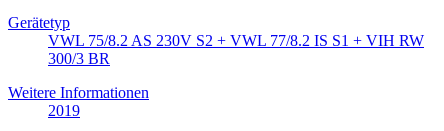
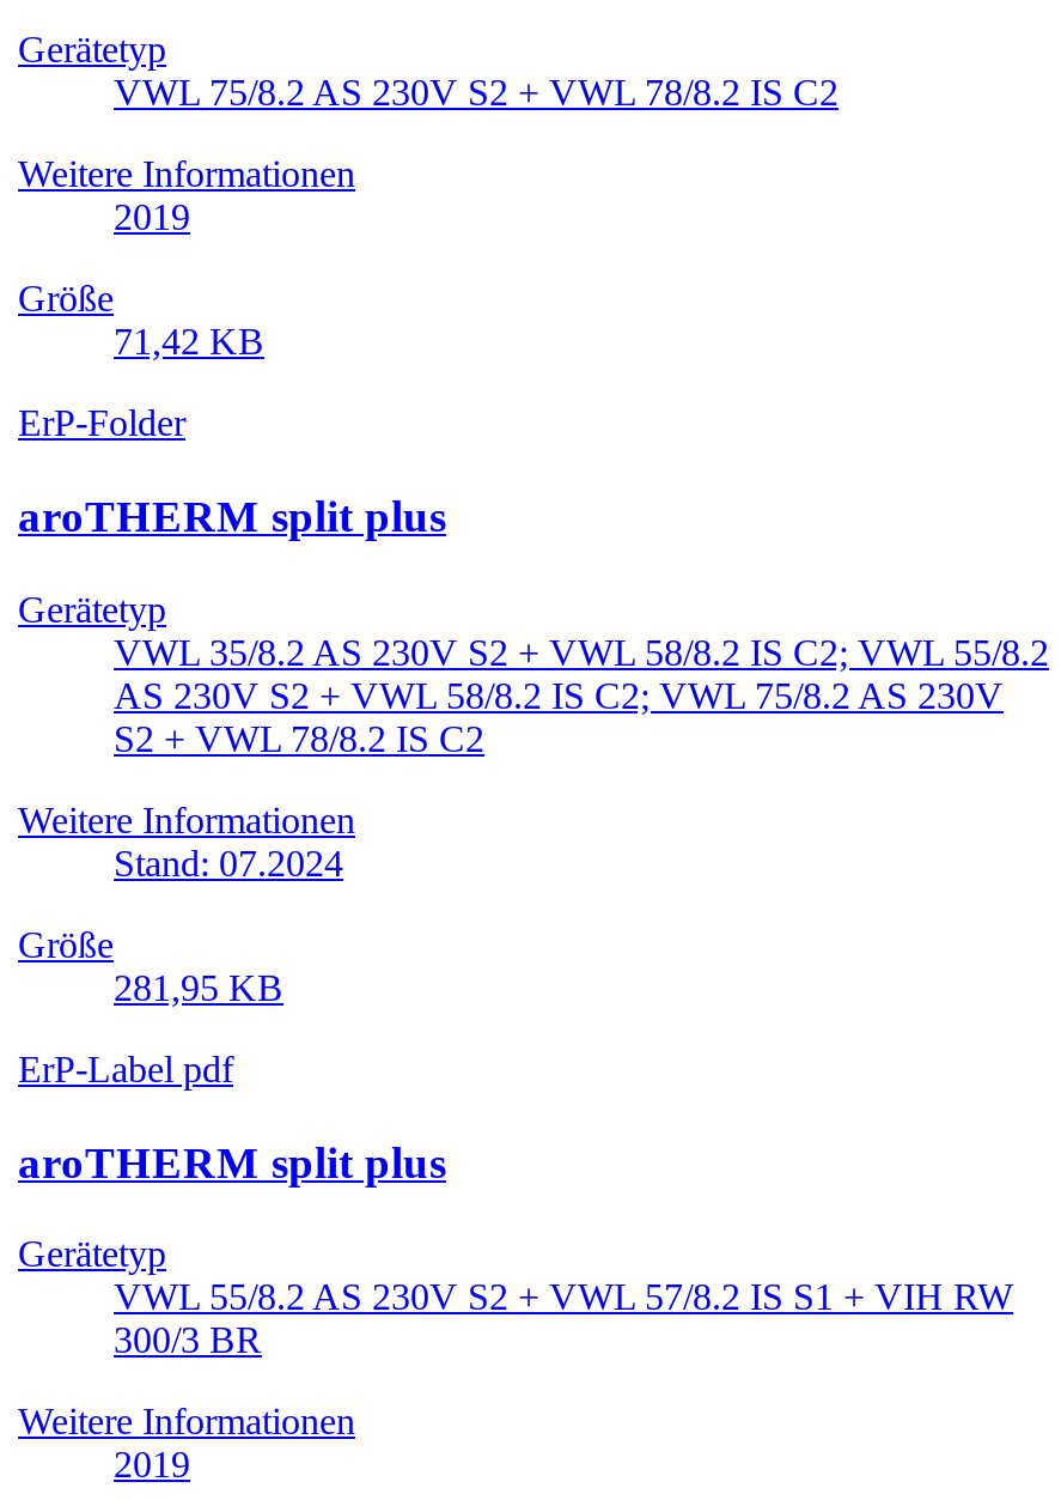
- VWL 75/8.2 AS 230V S2 + VWL 77/8.2 IS S1 + VIH RW
+ VWL 75/8.2 AS 230V S2 + VWL 78/8.2 IS C2
+ Weitere Informationen
+ 2019
+ Größe
+ 71,42 KB
+ ErP-Folder
+ aroTHERM split plus
+ Gerätetyp
+ VWL 35/8.2 AS 230V S2 + VWL 58/8.2 IS C2; VWL 55/8.2
+ AS 230V S2 + VWL 58/8.2 IS C2; VWL 75/8.2 AS 230V
+ S2 + VWL 78/8.2 IS C2
+ Weitere Informationen
+ Stand: 07.2024
+ Größe
+ 281,95 KB
+ ErP-Label pdf
+ aroTHERM split plus
+ Gerätetyp
+ VWL 55/8.2 AS 230V S2 + VWL 57/8.2 IS S1 + VIH RW
